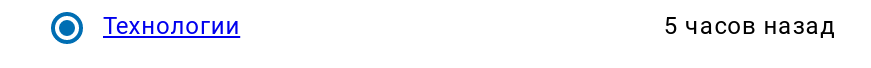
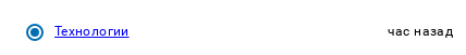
- 5 часов назад
+ час назад
